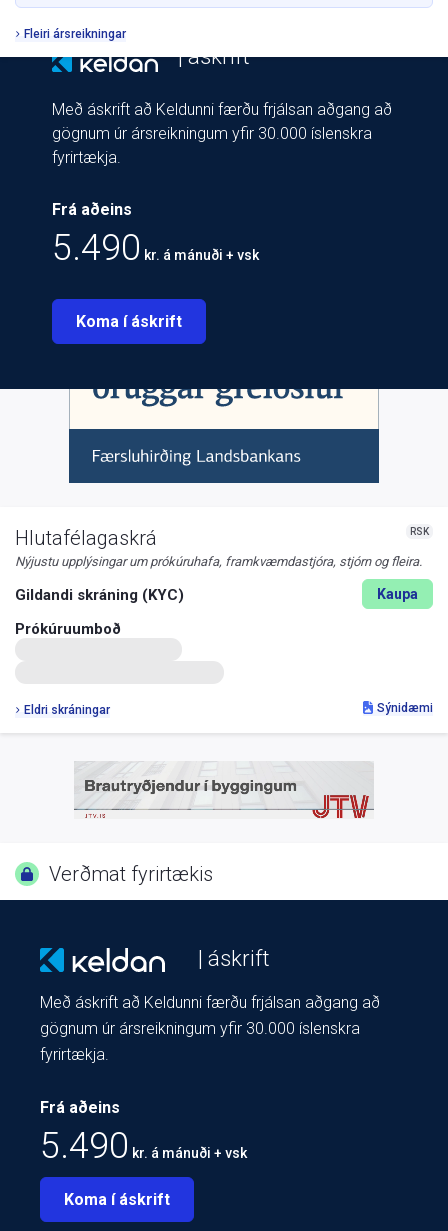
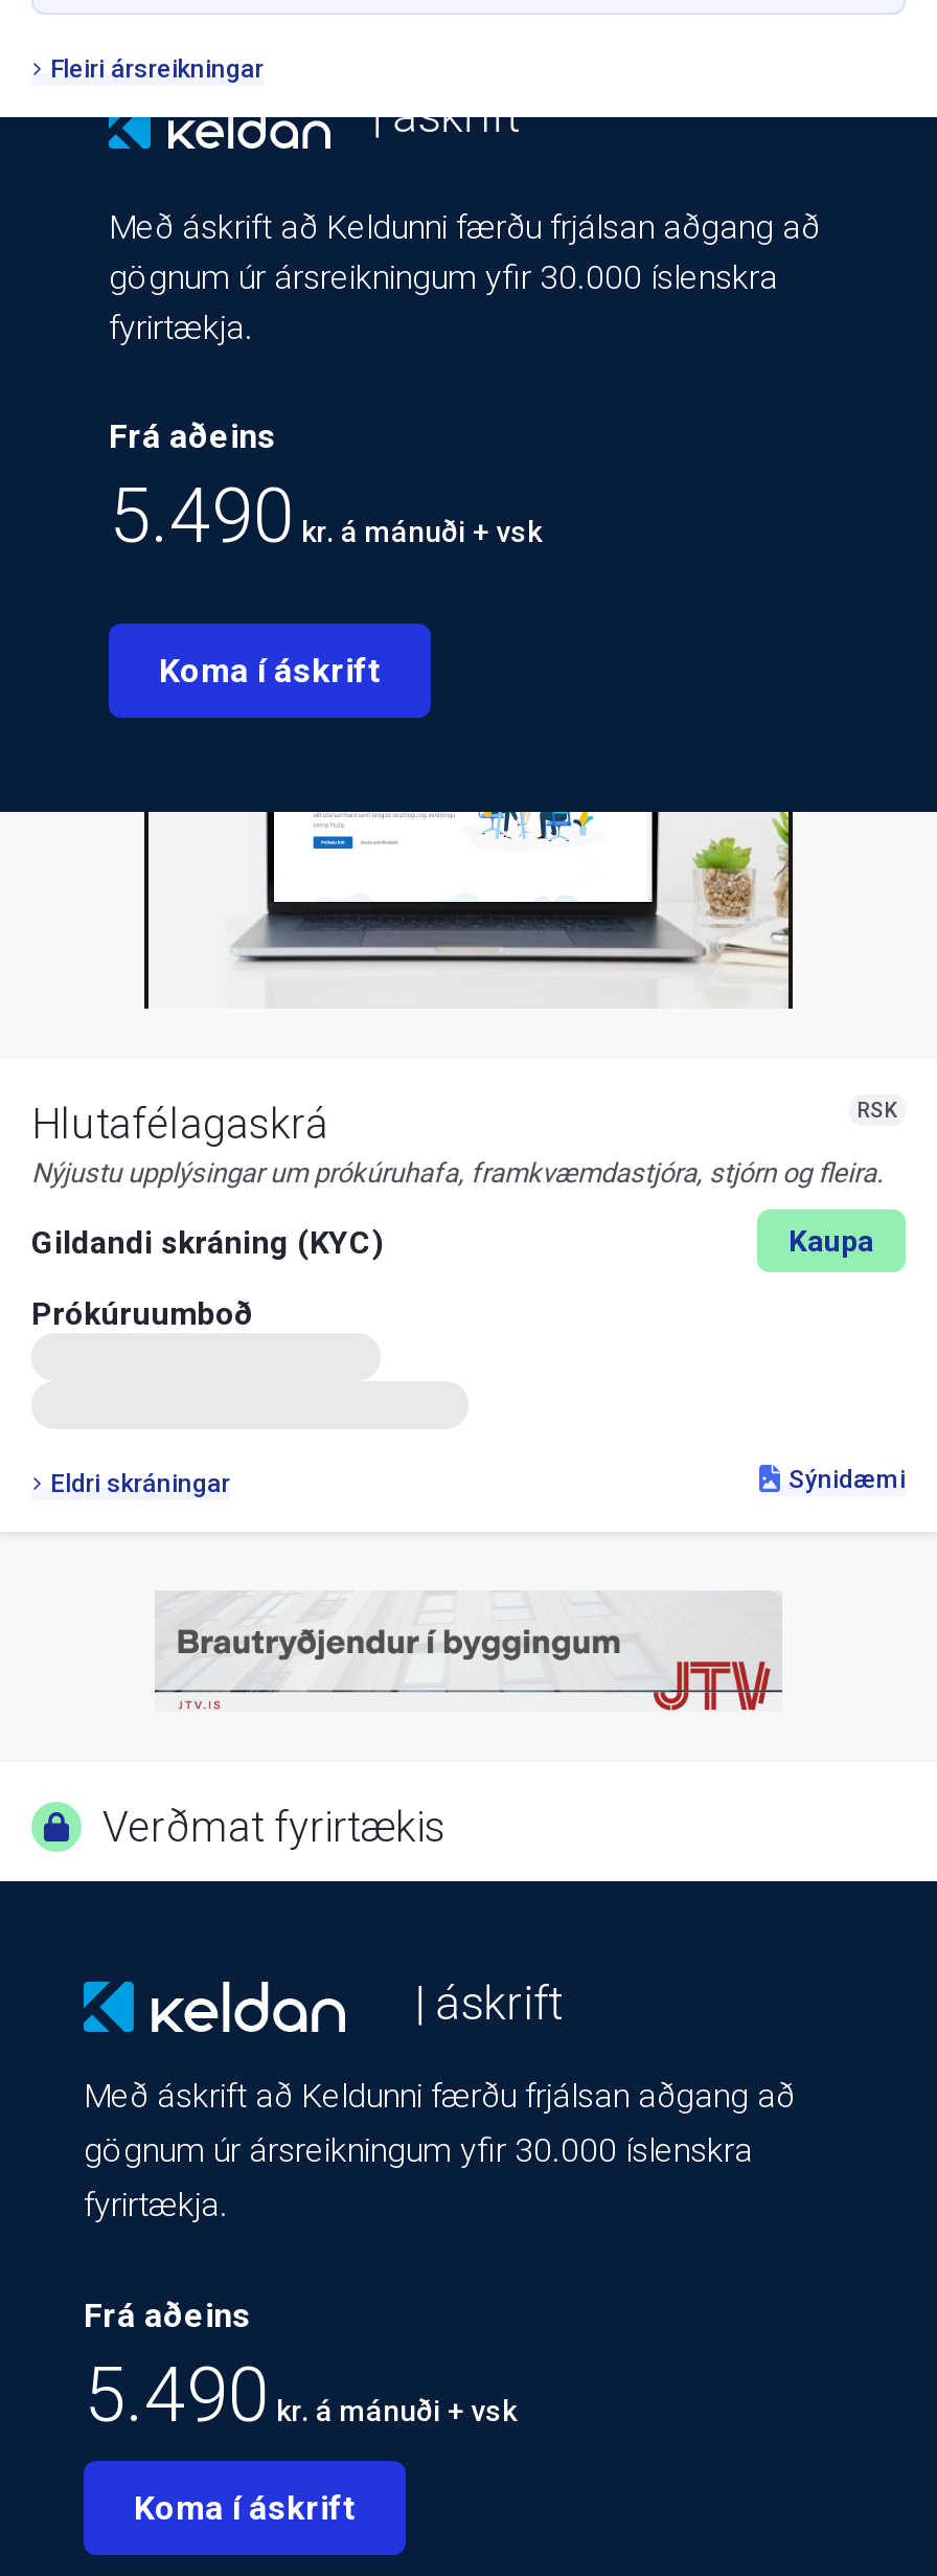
- [image]
+ [image]
